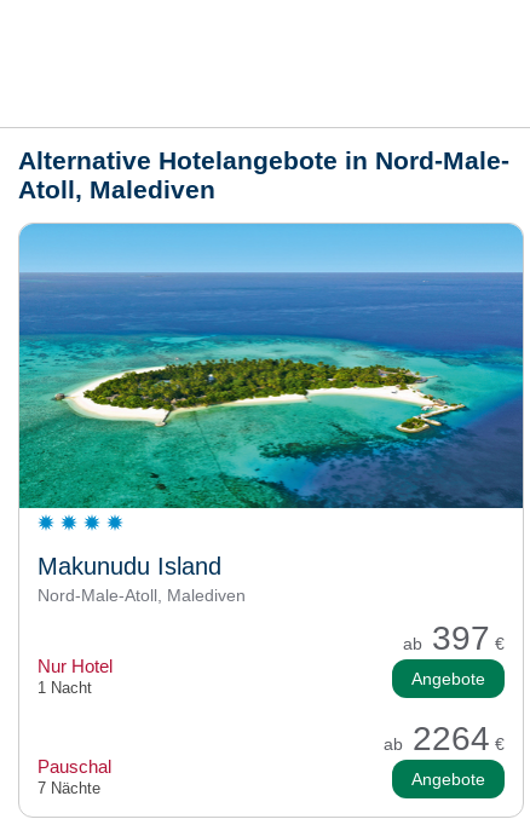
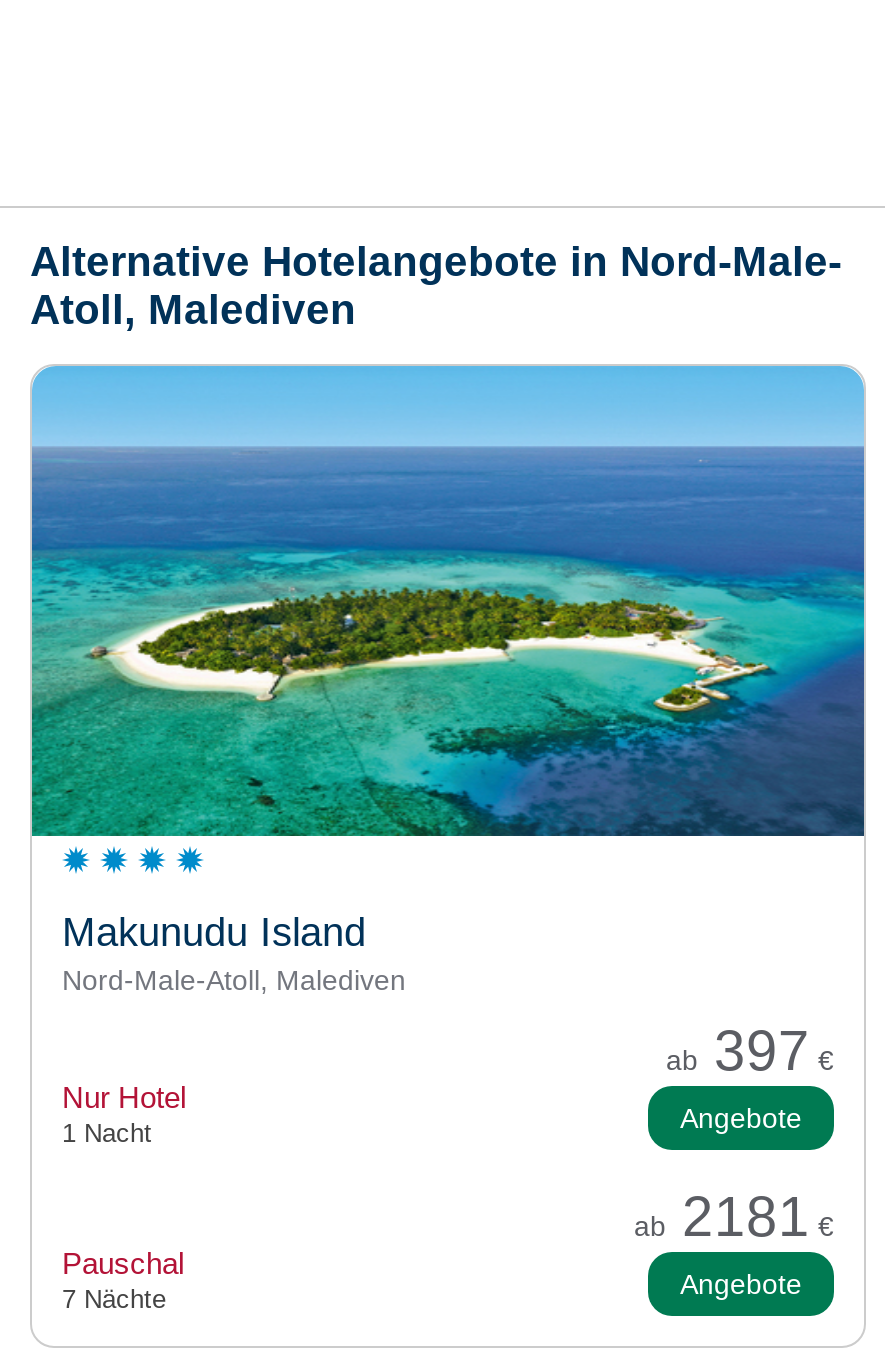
- ab 2264 €
+ ab 2181 €
